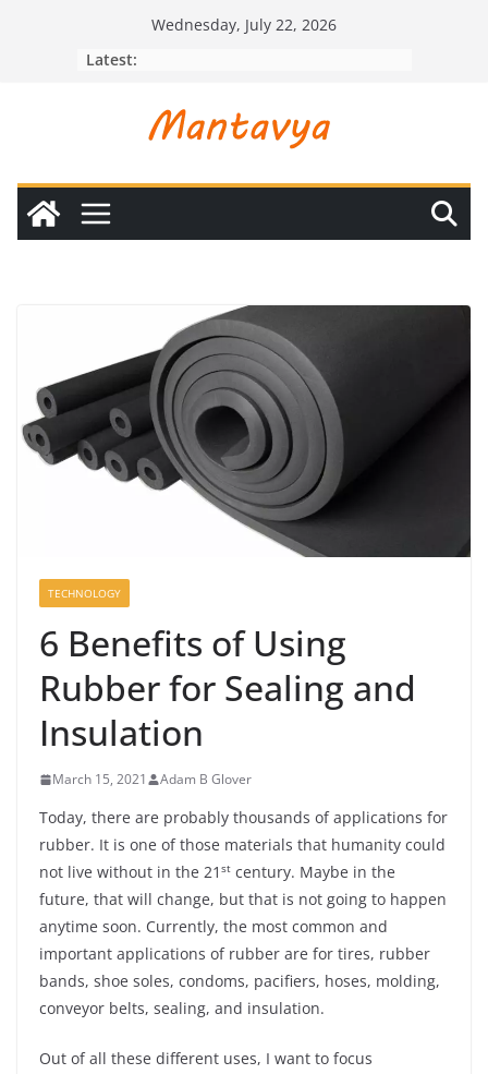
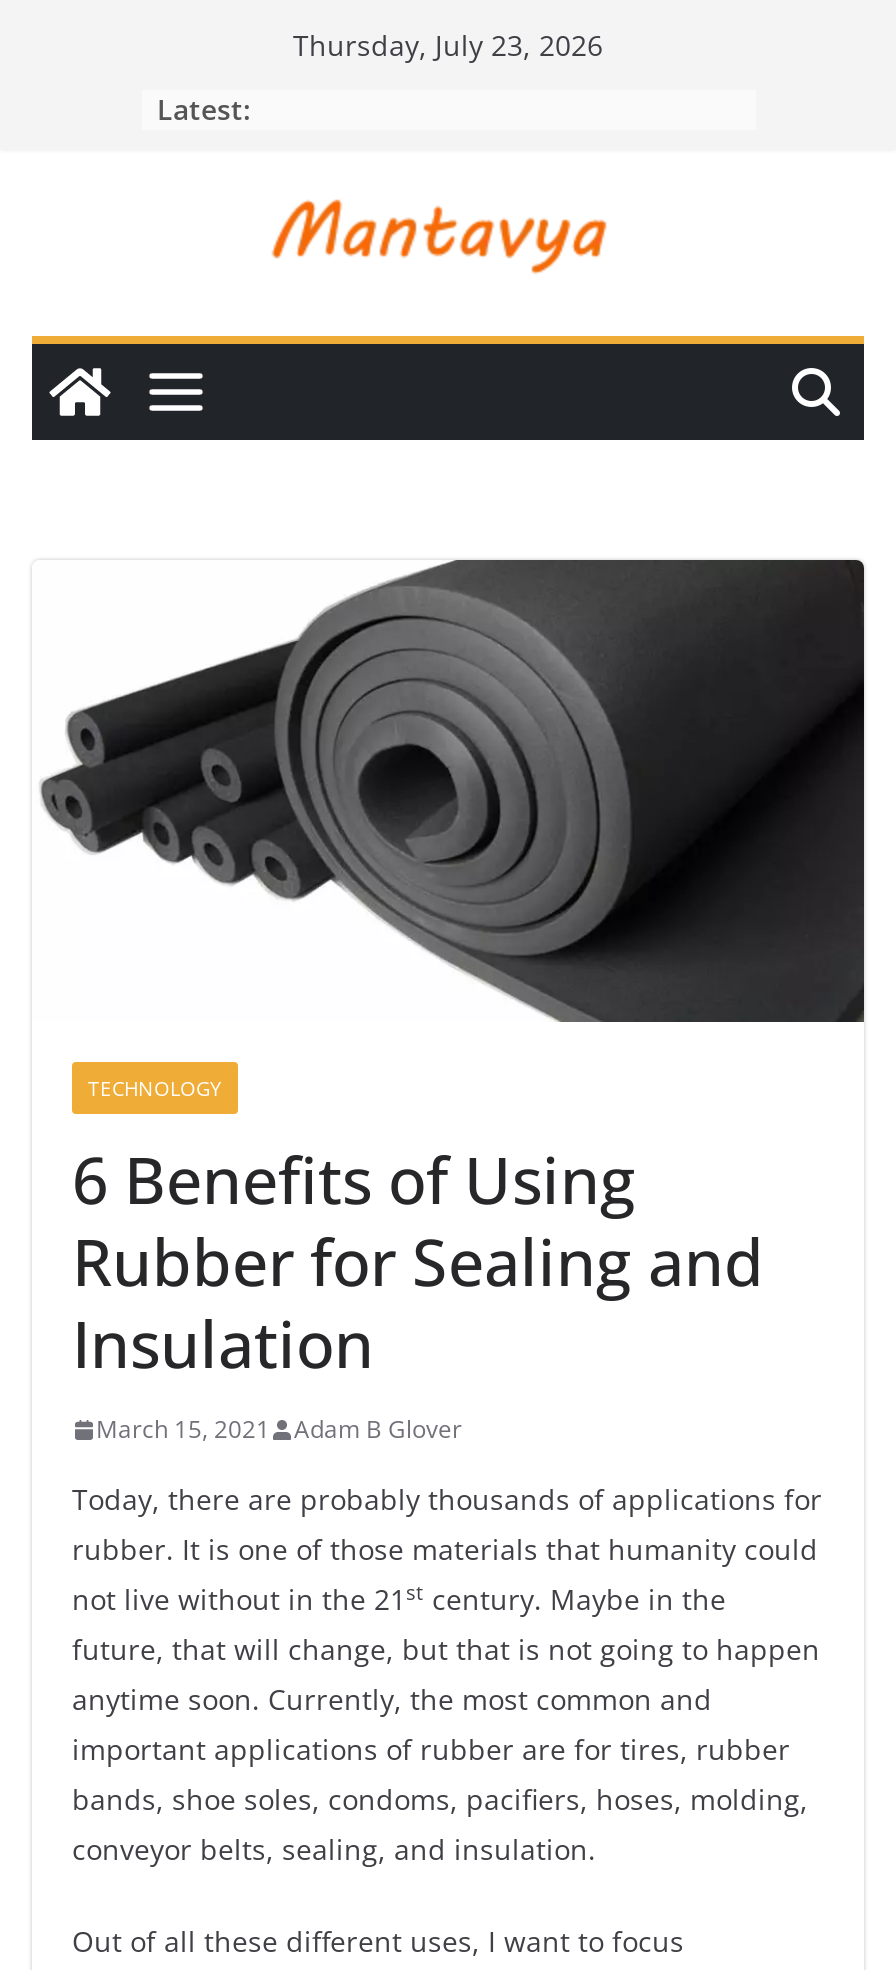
- Wednesday, July 22, 2026
+ Thursday, July 23, 2026
